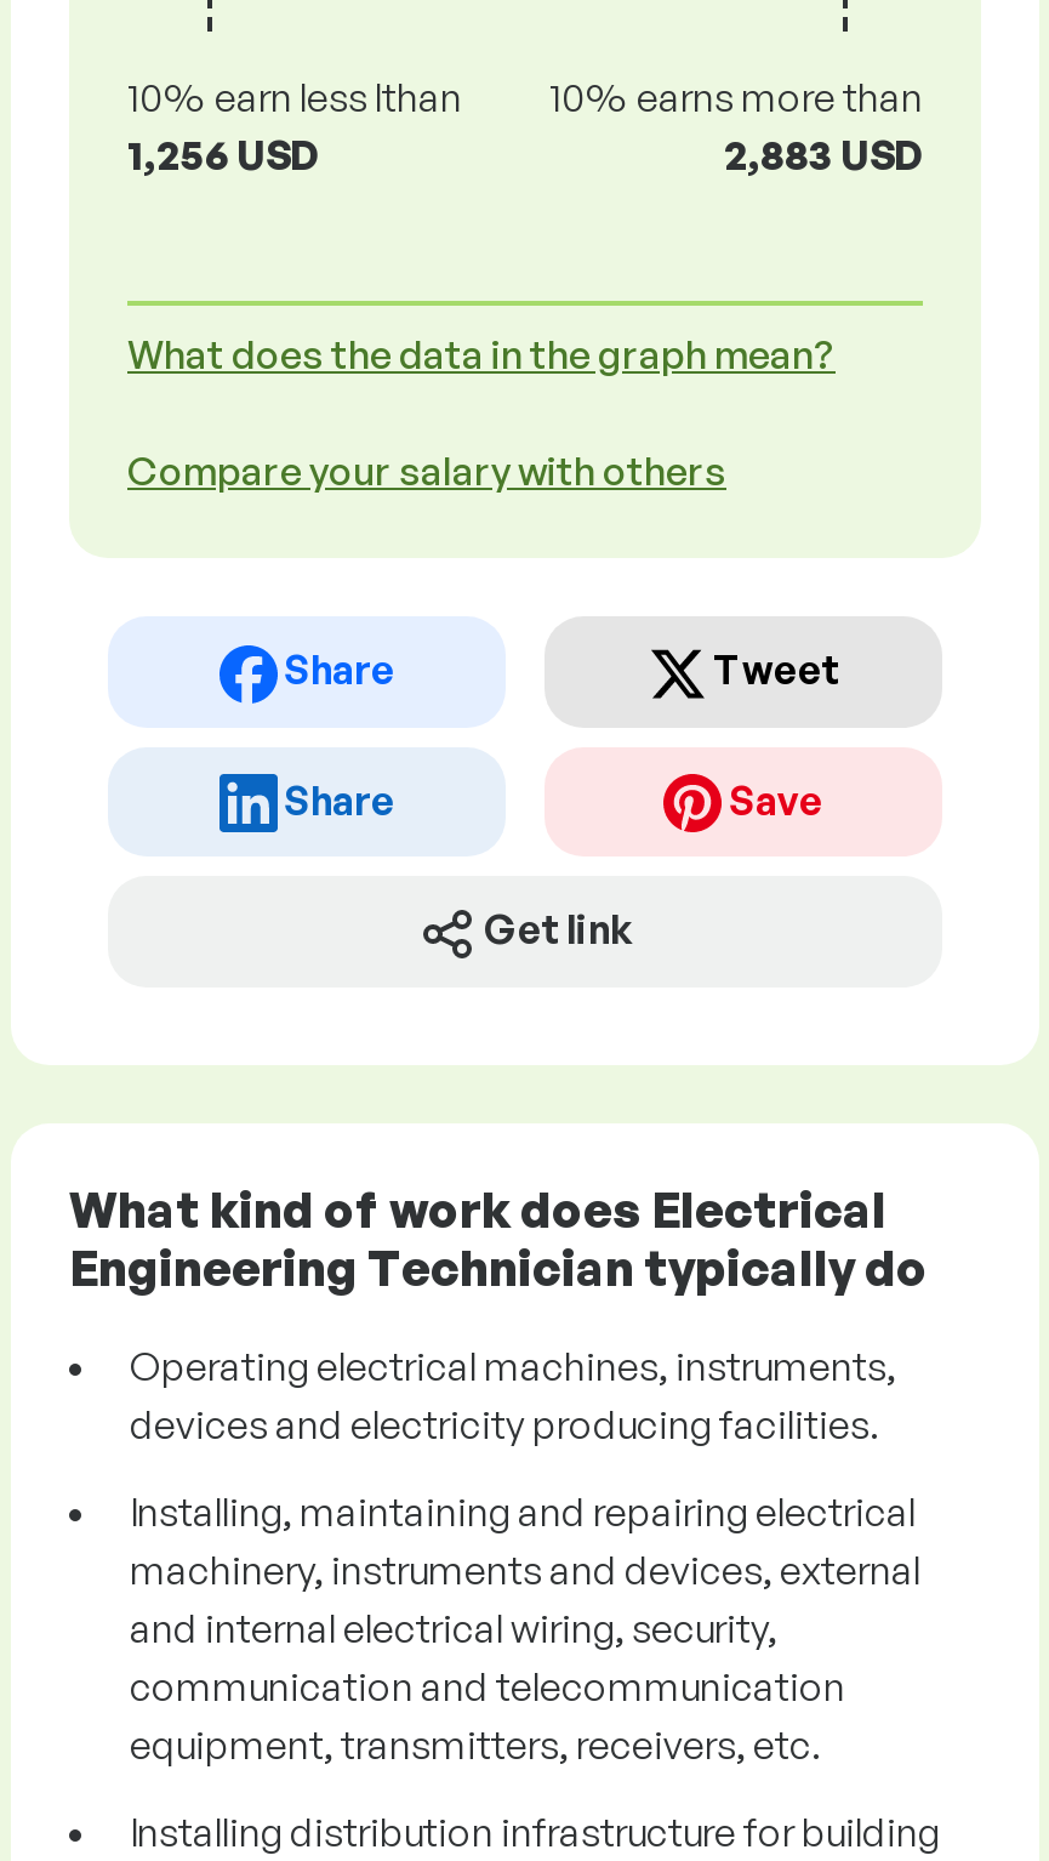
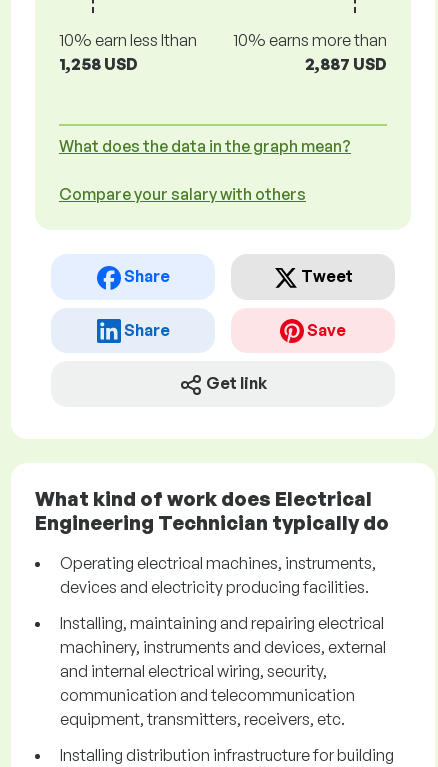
- 1,256 USD
+ 1,258 USD

- 2,883 USD
+ 2,887 USD
